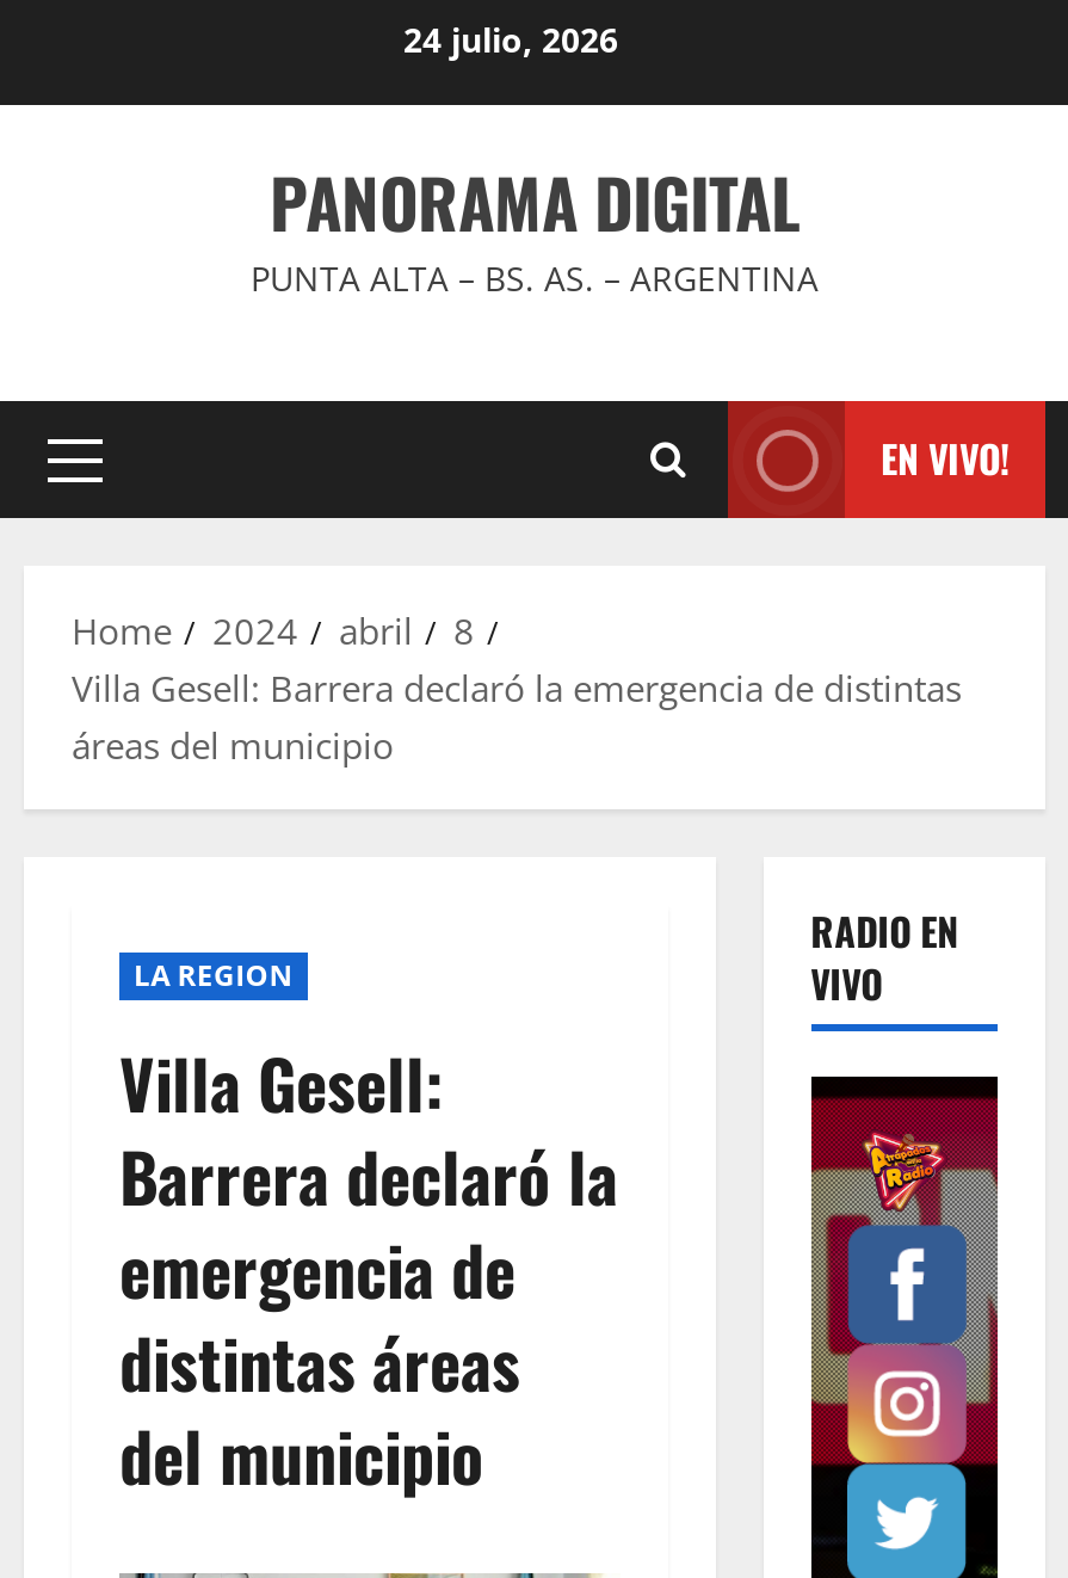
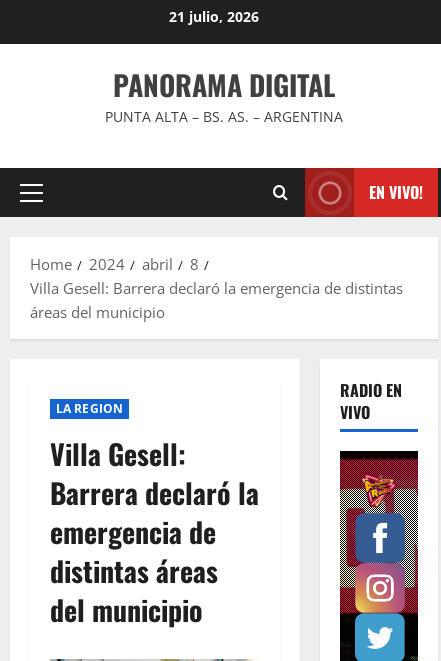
- 24 julio, 2026
+ 21 julio, 2026
